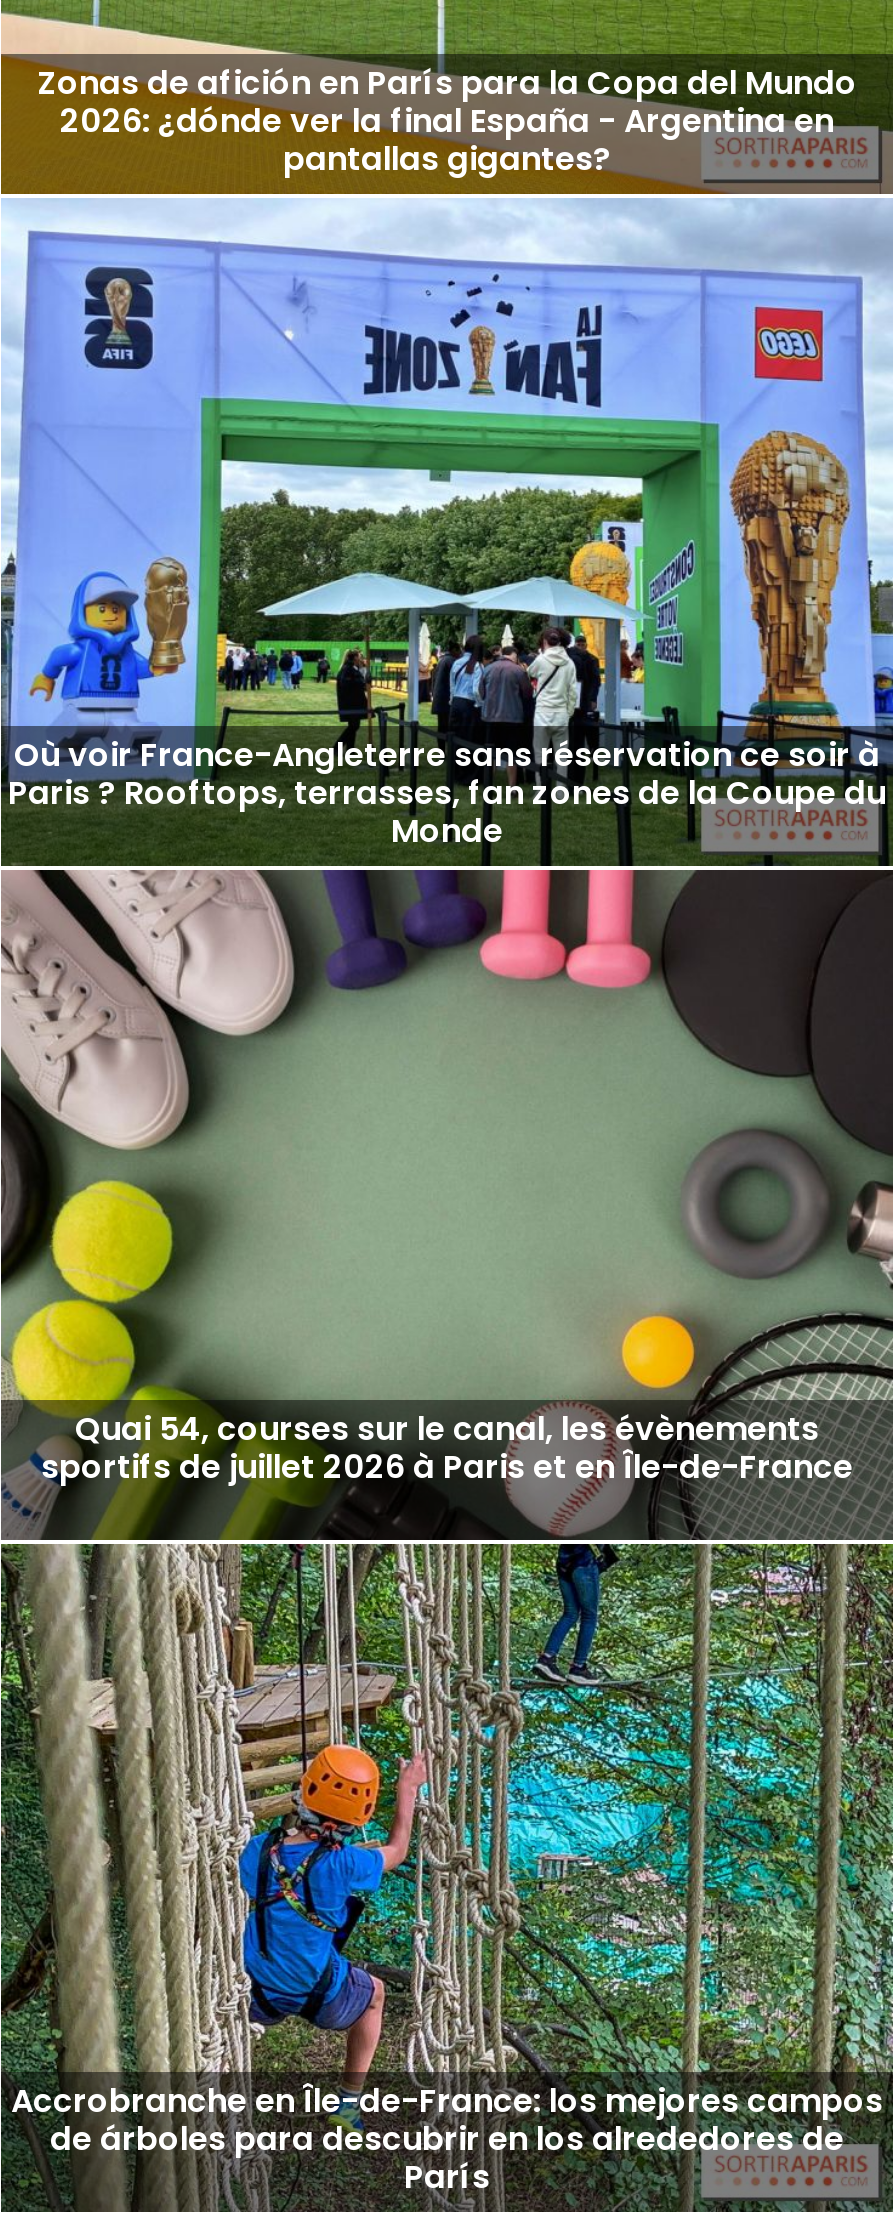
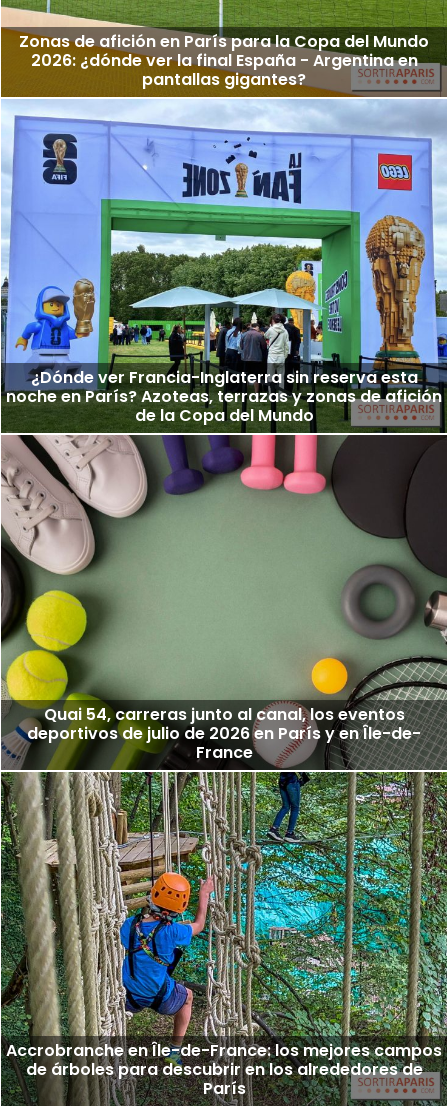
- Où voir France-Angleterre sans réservation ce soir à
- Paris ? Rooftops, terrasses, fan zones de la Coupe du
- Monde
+ ¿Dónde ver Francia-Inglaterra sin reserva esta
+ noche en París? Azoteas, terrazas y zonas de afición
+ de la Copa del Mundo

- Quai 54, courses sur le canal, les évènements
- sportifs de juillet 2026 à Paris et en Île-de-France
+ Quai 54, carreras junto al canal, los eventos
+ deportivos de julio de 2026 en París y en Île-de-
+ France
